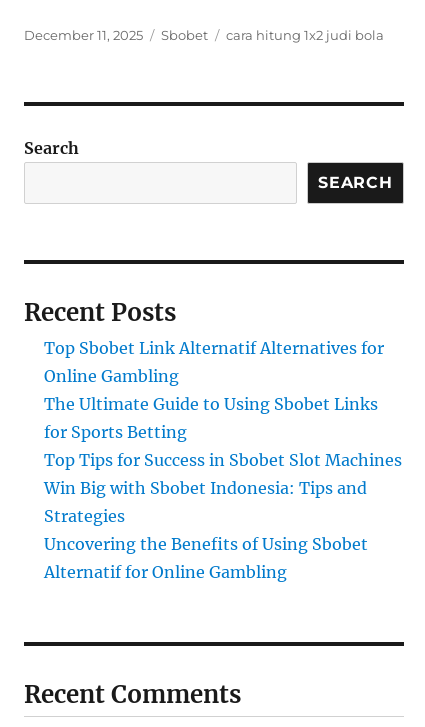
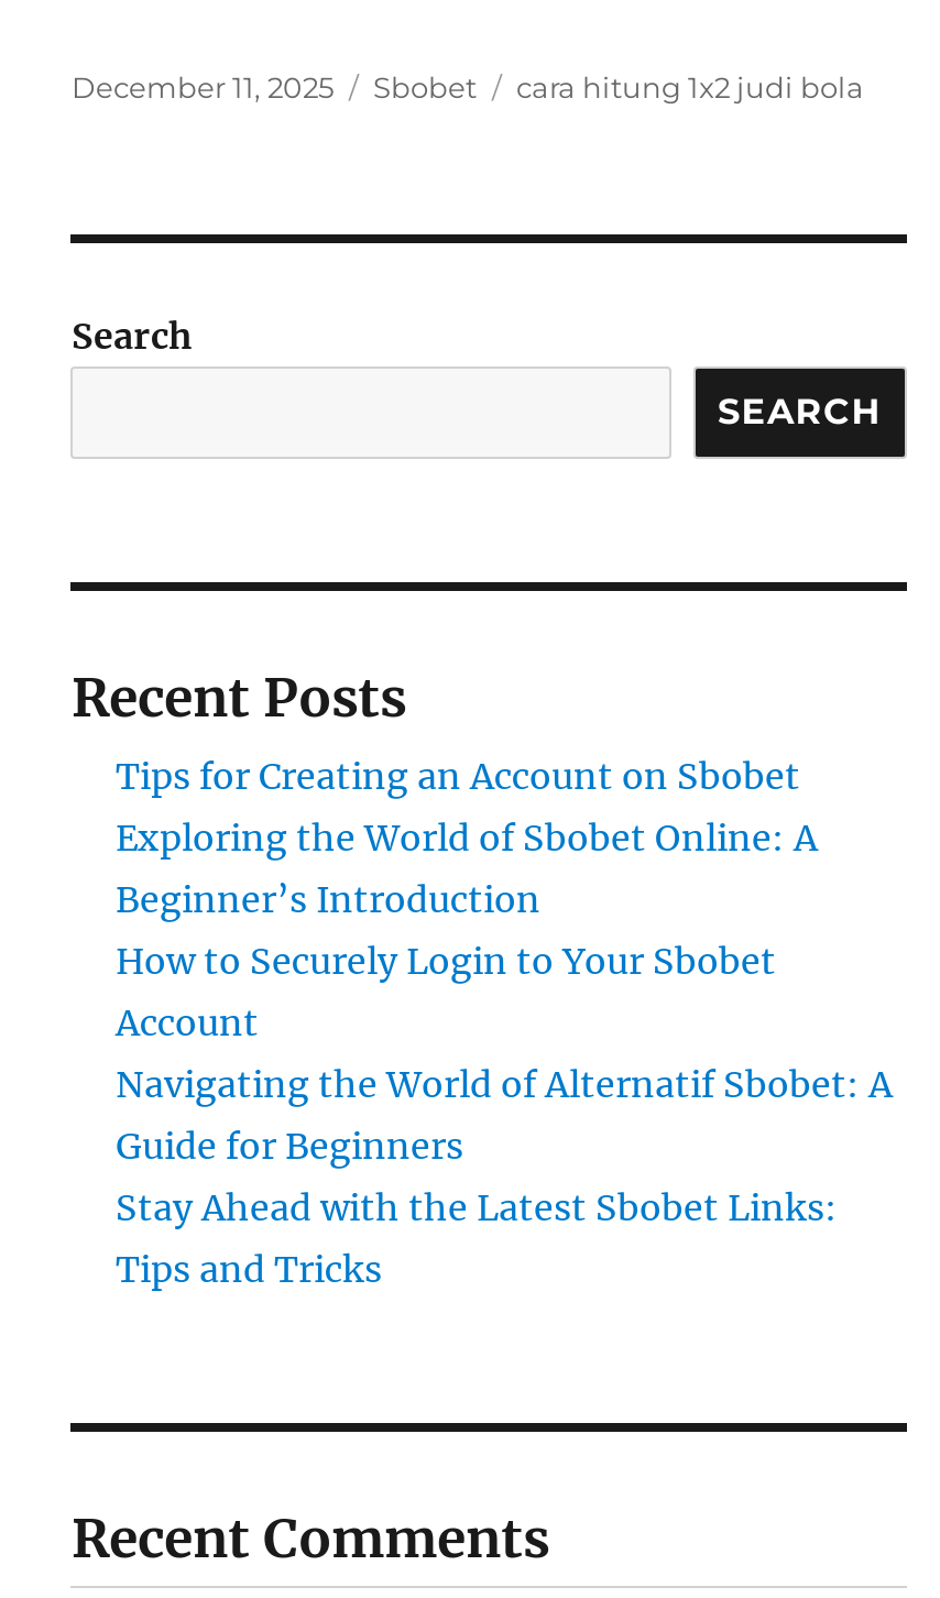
- Top Sbobet Link Alternatif Alternatives for
- Online Gambling
- The Ultimate Guide to Using Sbobet Links
- for Sports Betting
- Top Tips for Success in Sbobet Slot Machines
- Win Big with Sbobet Indonesia: Tips and
- Strategies
- Uncovering the Benefits of Using Sbobet
- Alternatif for Online Gambling
+ Tips for Creating an Account on Sbobet
+ Exploring the World of Sbobet Online: A
+ Beginner’s Introduction
+ How to Securely Login to Your Sbobet
+ Account
+ Navigating the World of Alternatif Sbobet: A
+ Guide for Beginners
+ Stay Ahead with the Latest Sbobet Links:
+ Tips and Tricks
